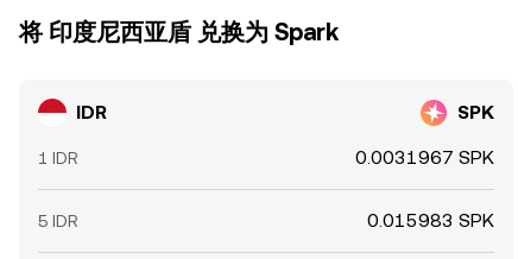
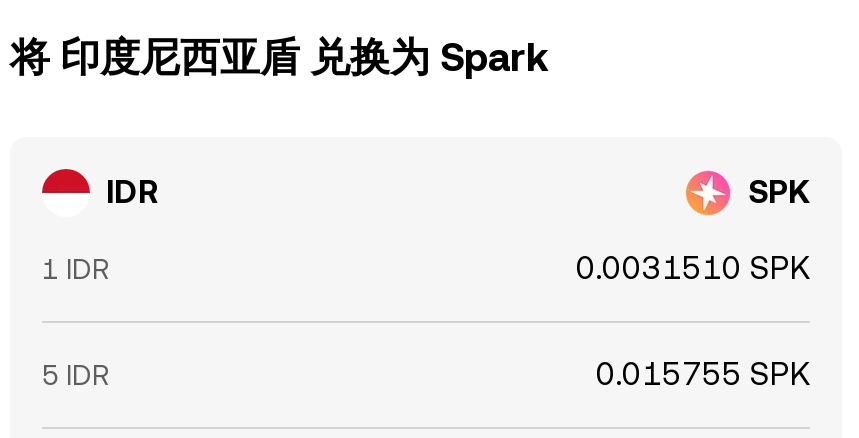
- 0.0031967 SPK
+ 0.0031510 SPK

- 0.015983 SPK
+ 0.015755 SPK
